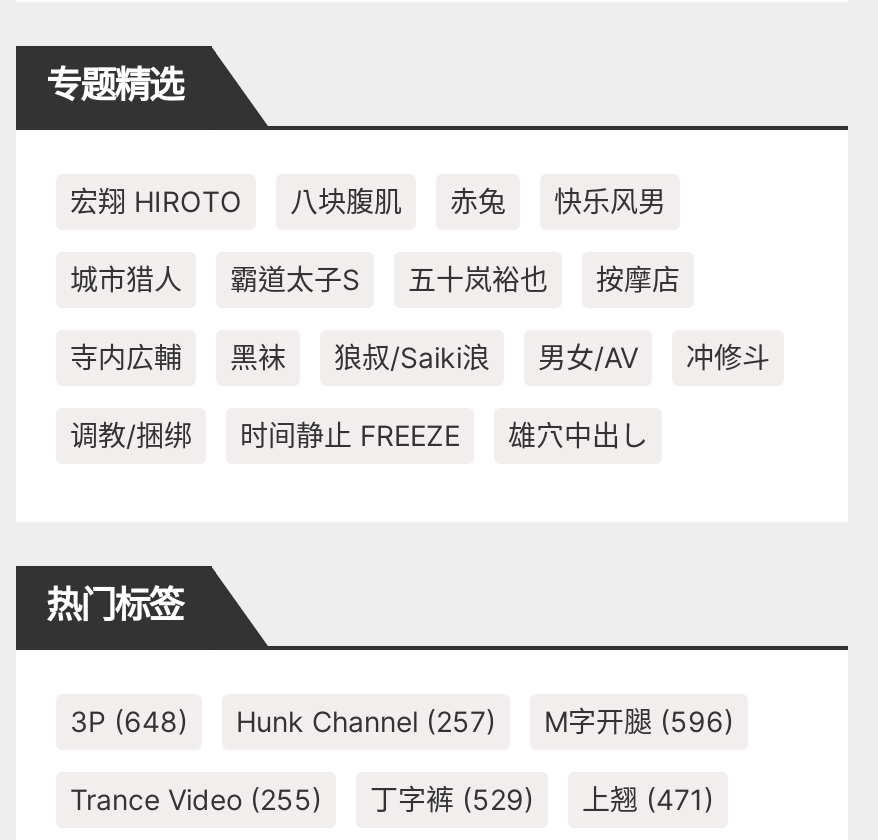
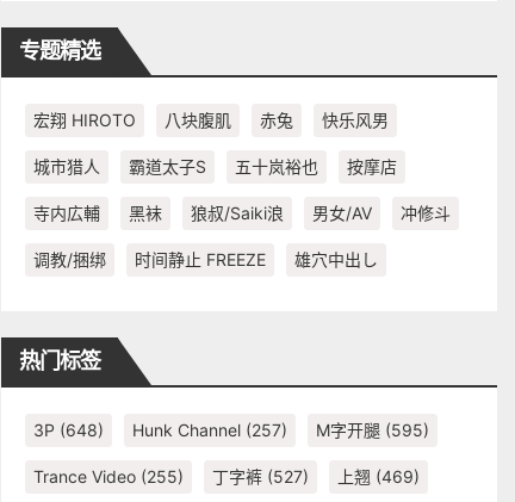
- 3P (648) Hunk Channel (257) M字开腿(596)
+ 3P (648) Hunk Channel (257) M字开腿(595)

- 丁字裤(529)
+ 丁字裤(527)

- 上翘(471)
+ 上翘(469)
